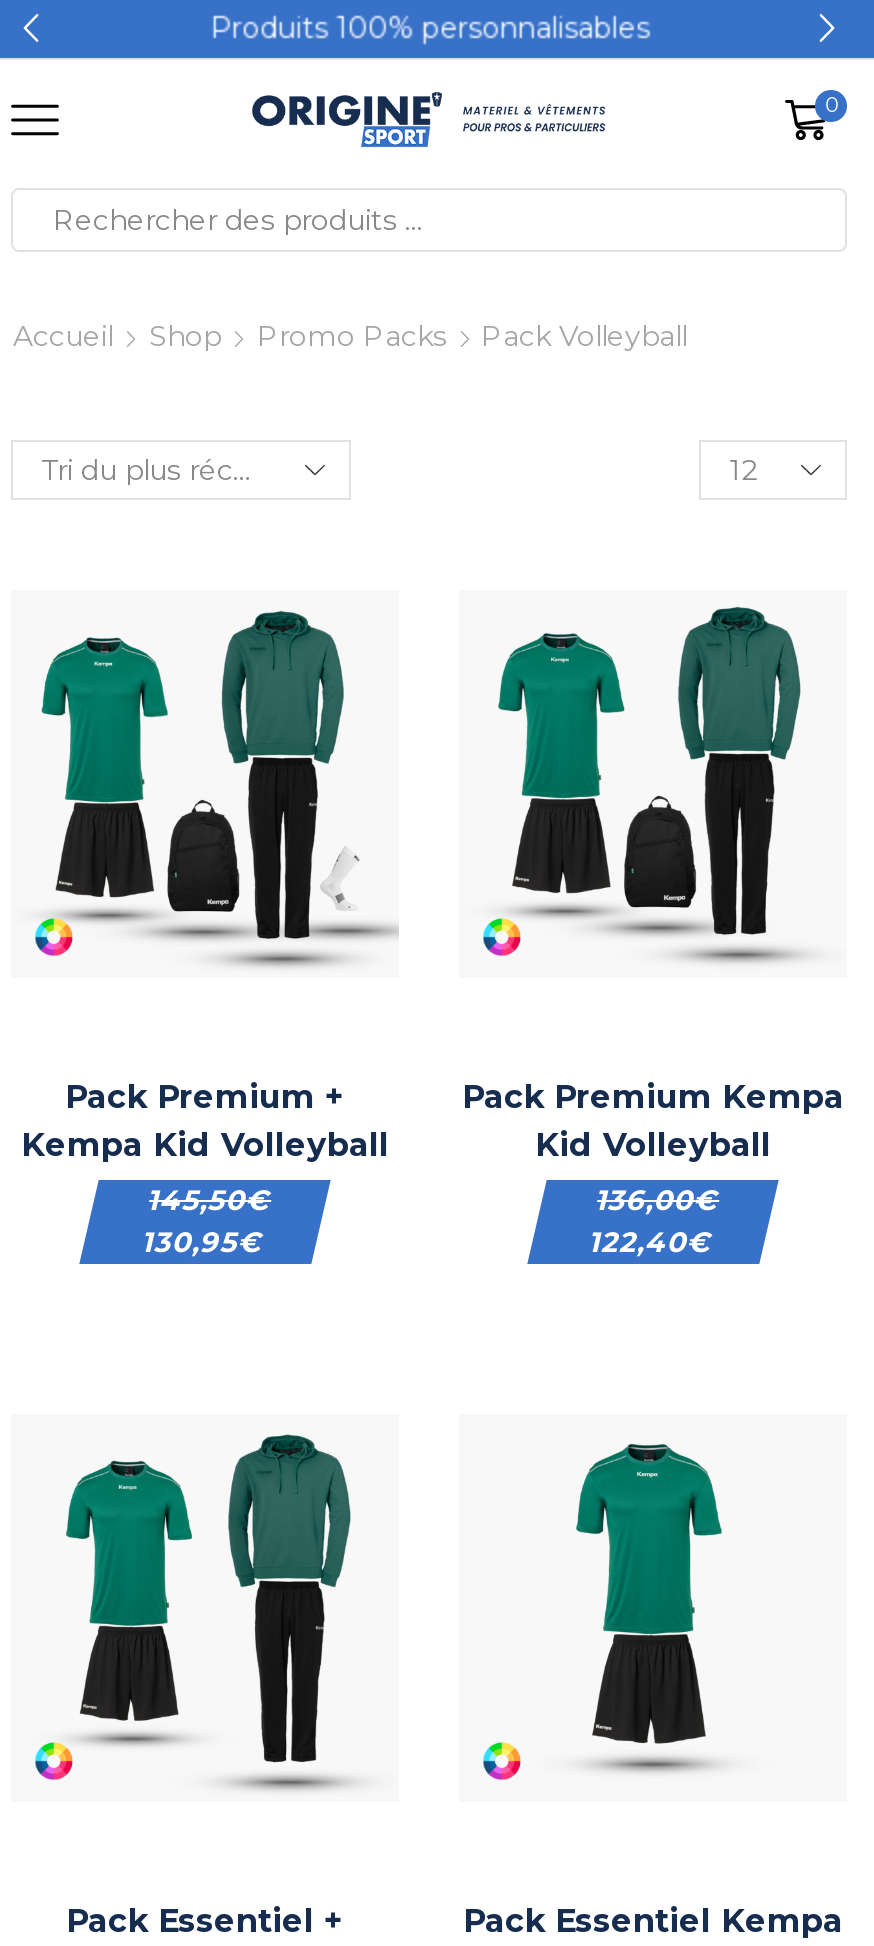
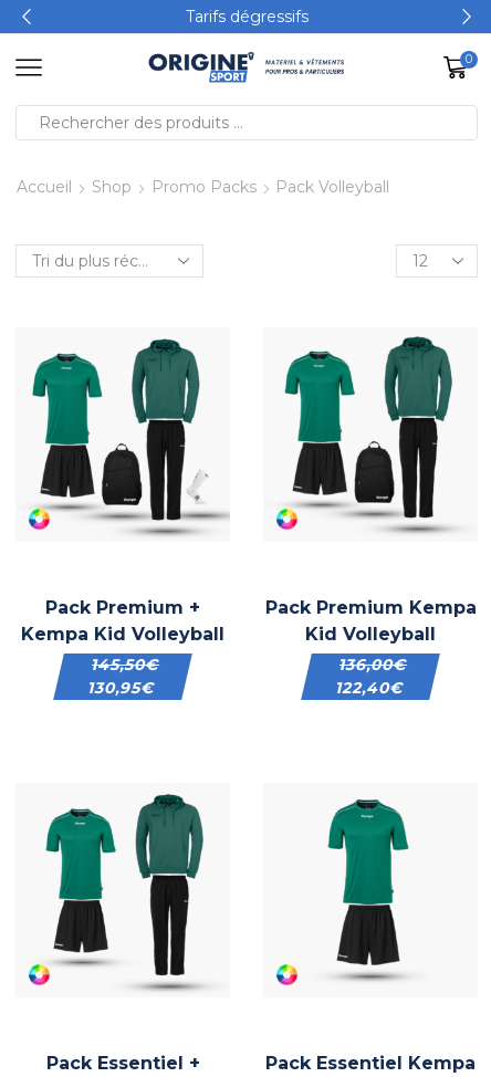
- Produits 100% personnalisables
+ Tarifs dégressifs
